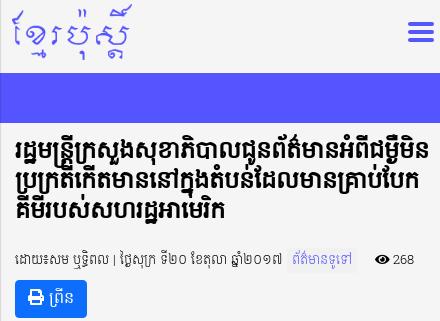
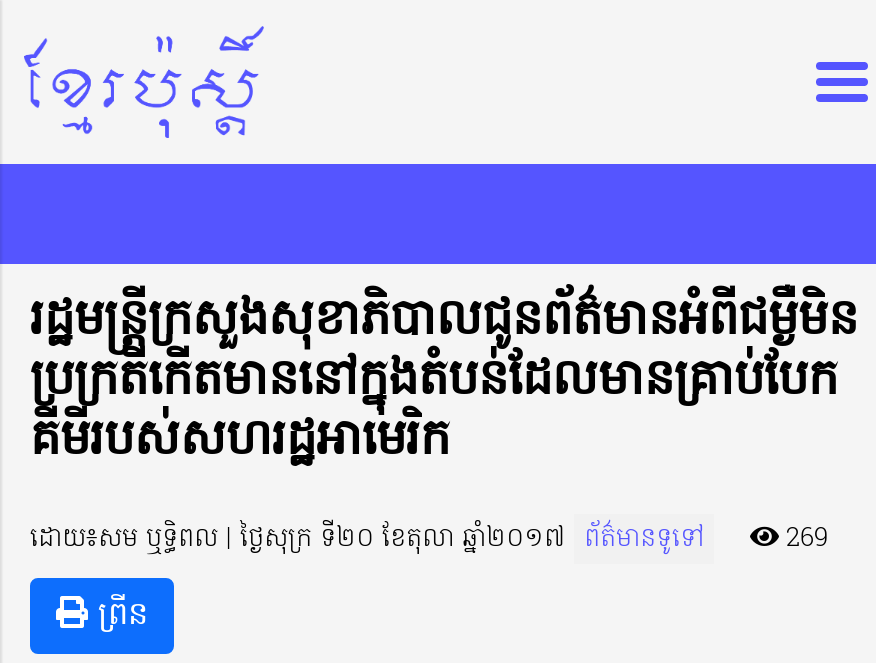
- 268
+ 269
